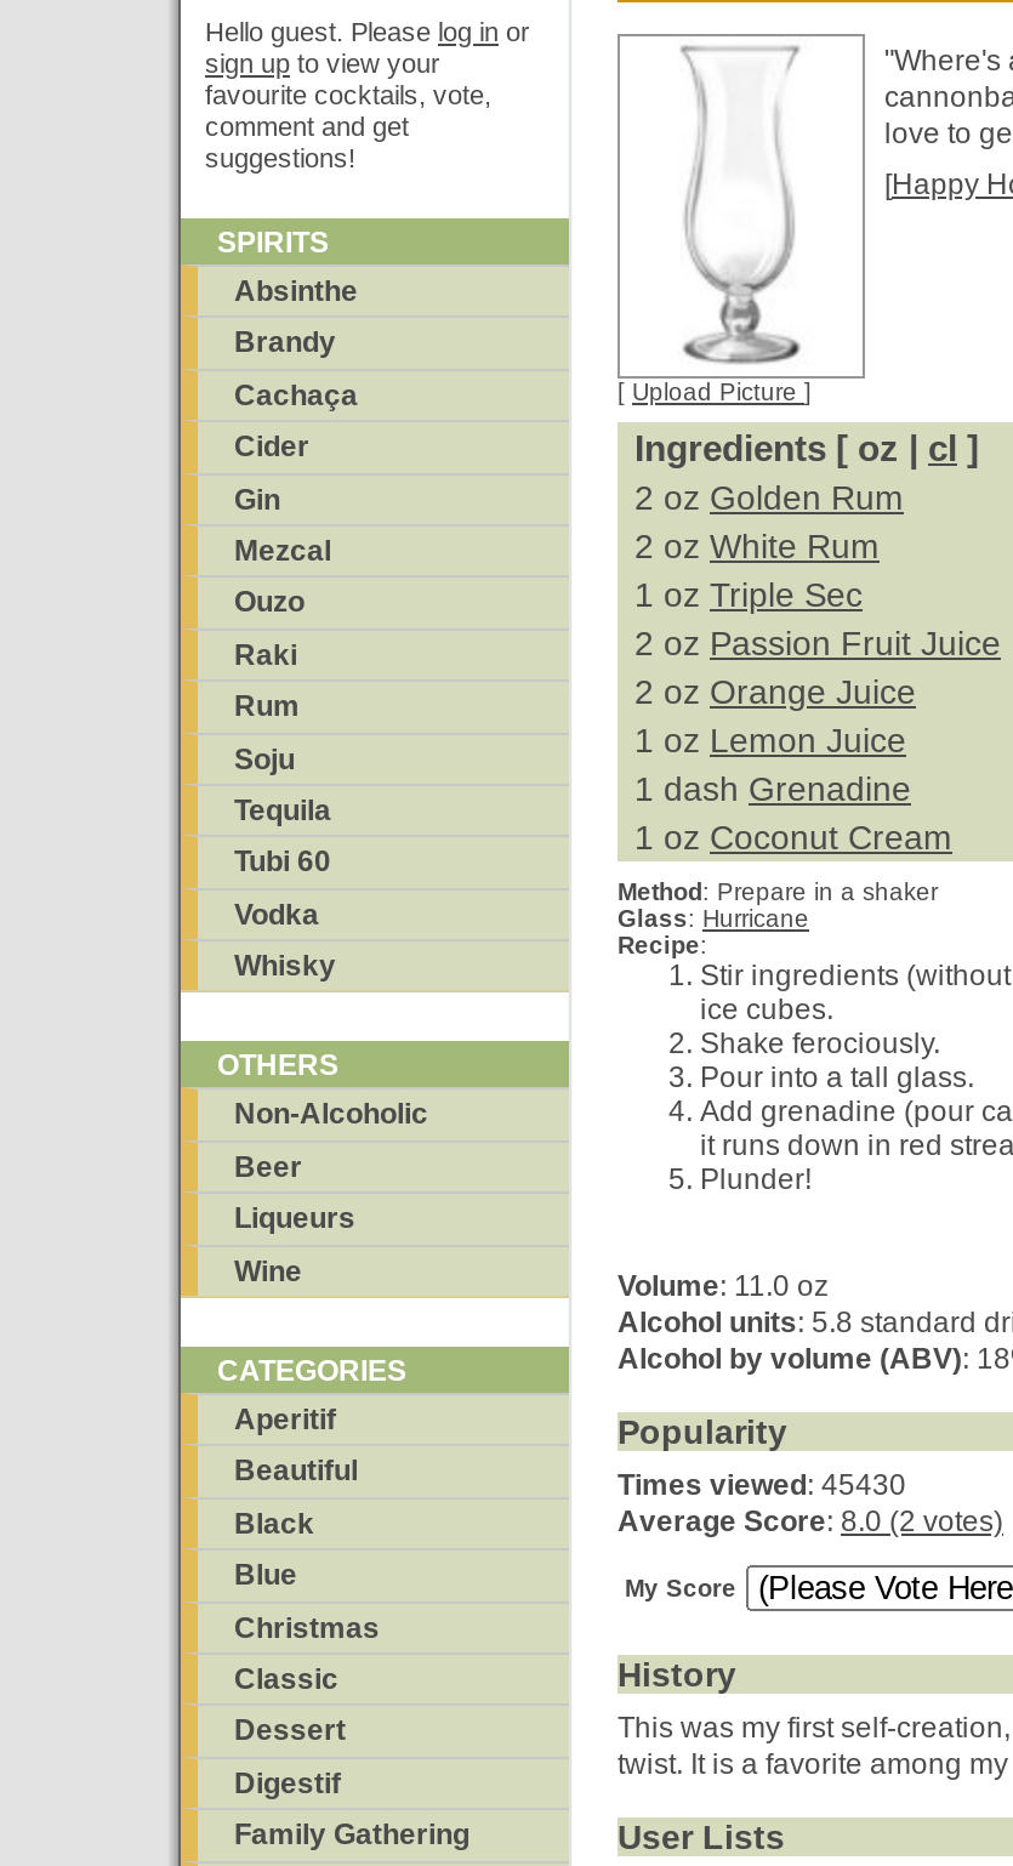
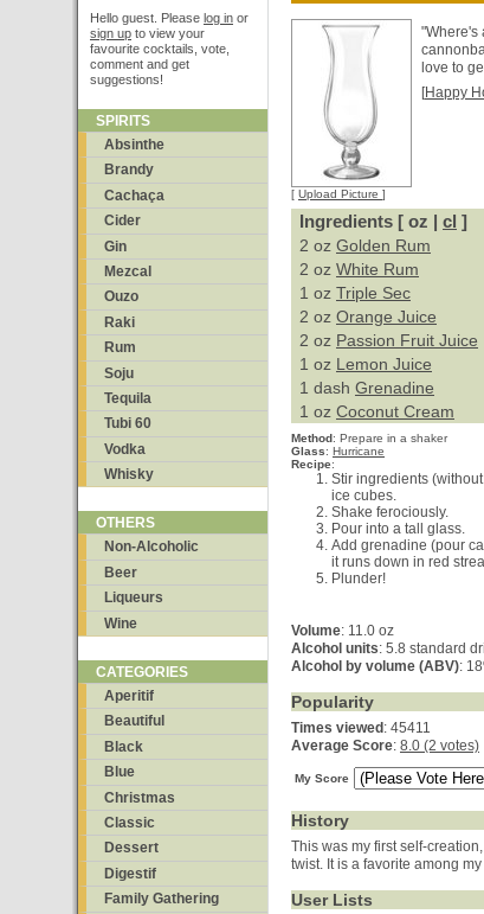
moved down: 2 oz Passion Fruit Juice

moved up: 2 oz Orange Juice

- Times viewed: 45430
+ Times viewed: 45411
